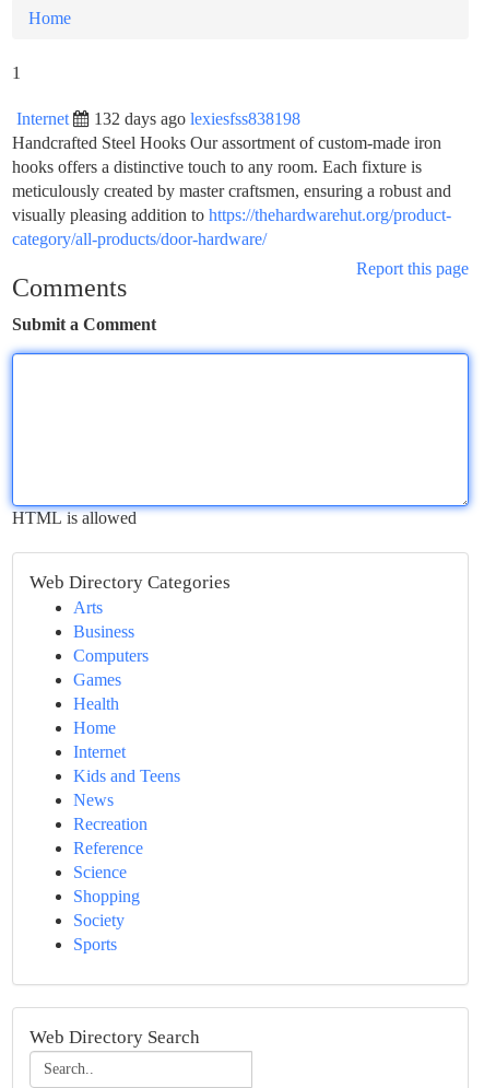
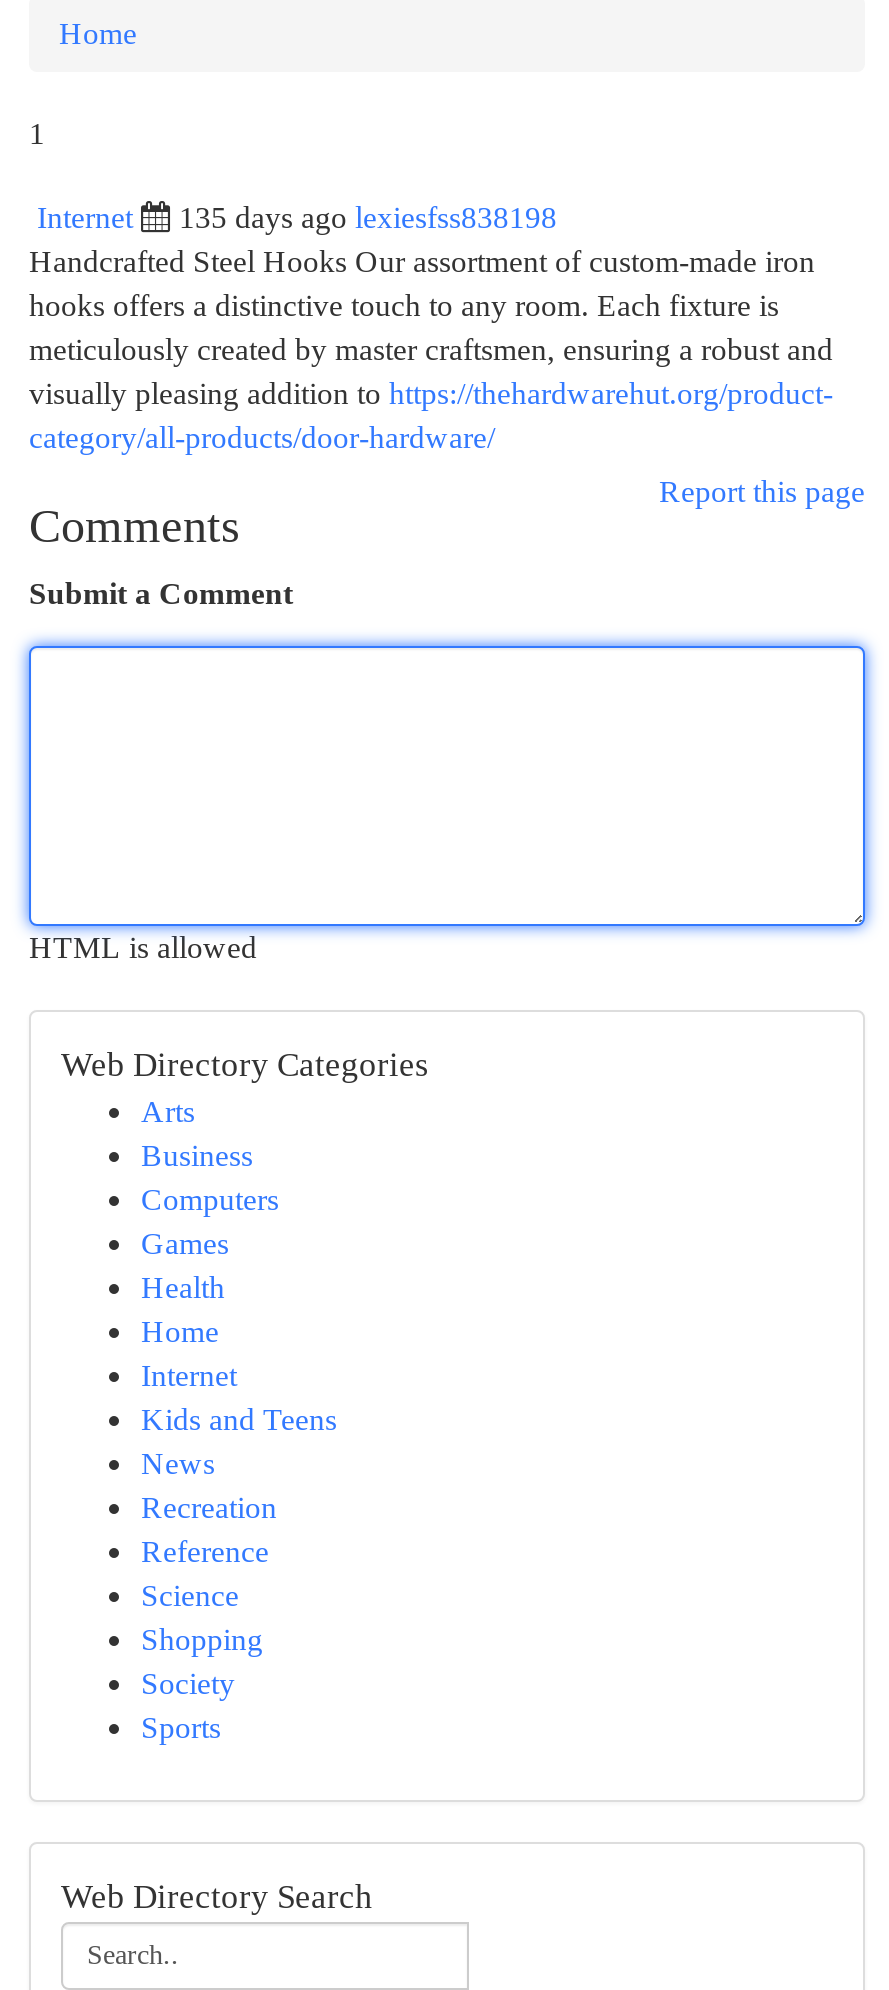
- 132 days ago lexiesfss838198
+ 135 days ago lexiesfss838198
